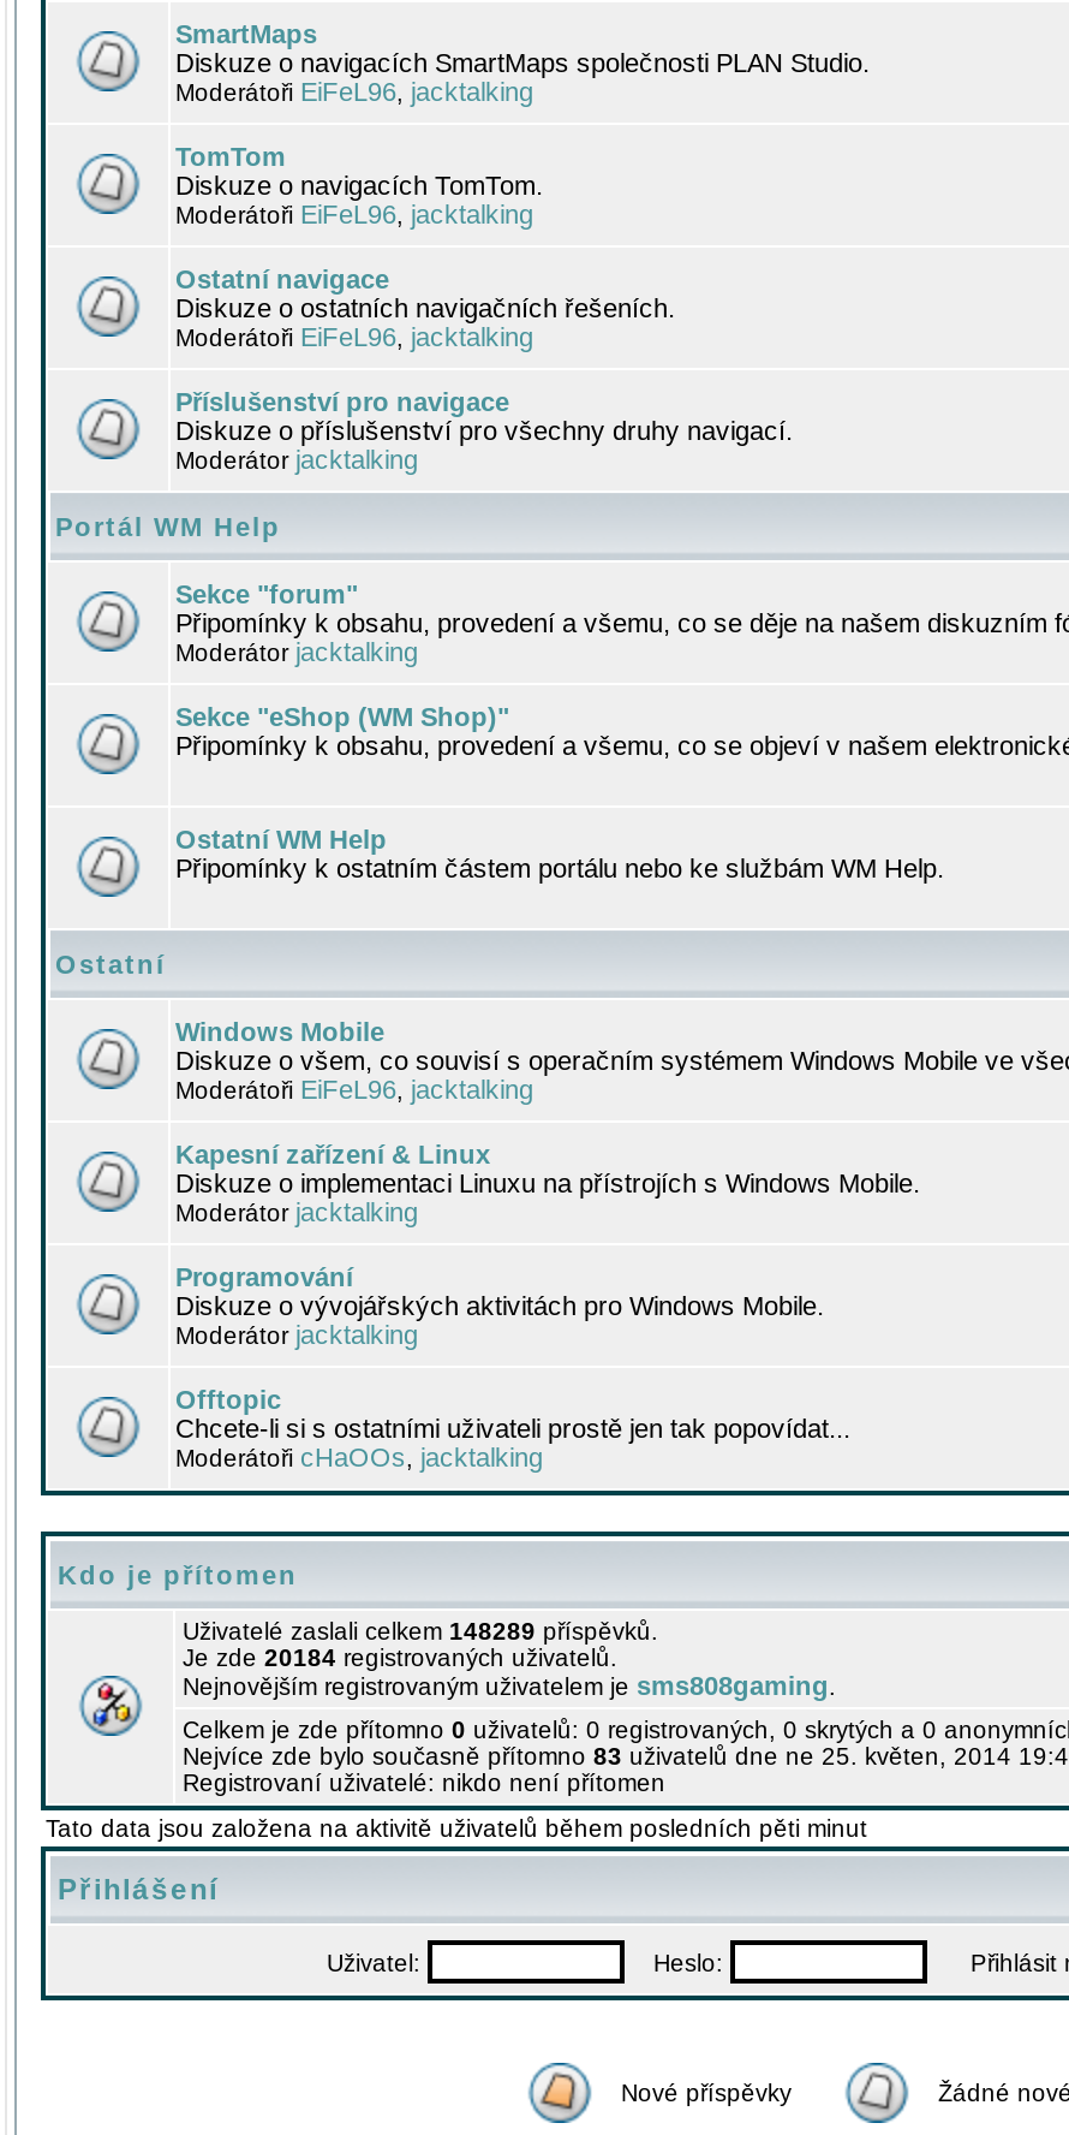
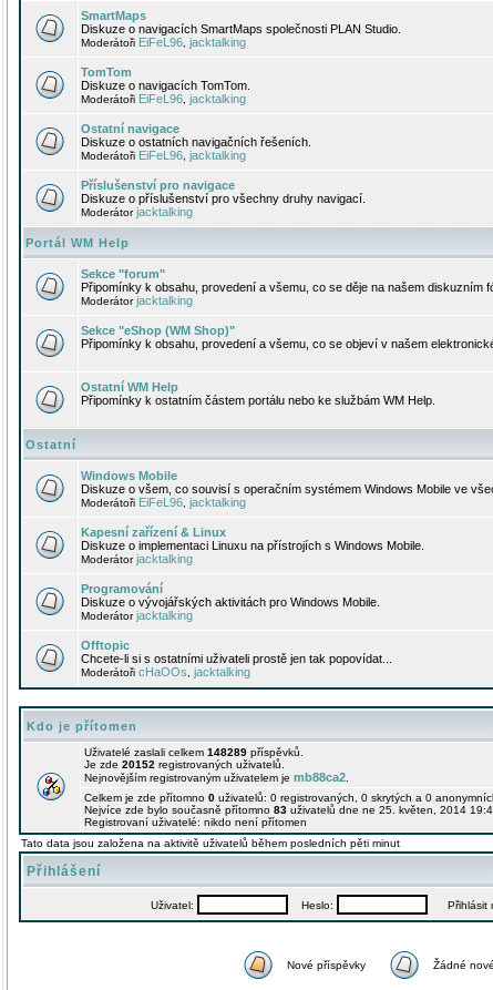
- Je zde 20184 registrovaných uživatelů.
+ Je zde 20152 registrovaných uživatelů.

- Nejnovějším registrovaným uživatelem je sms808gaming.
+ Nejnovějším registrovaným uživatelem je mb88ca2.
